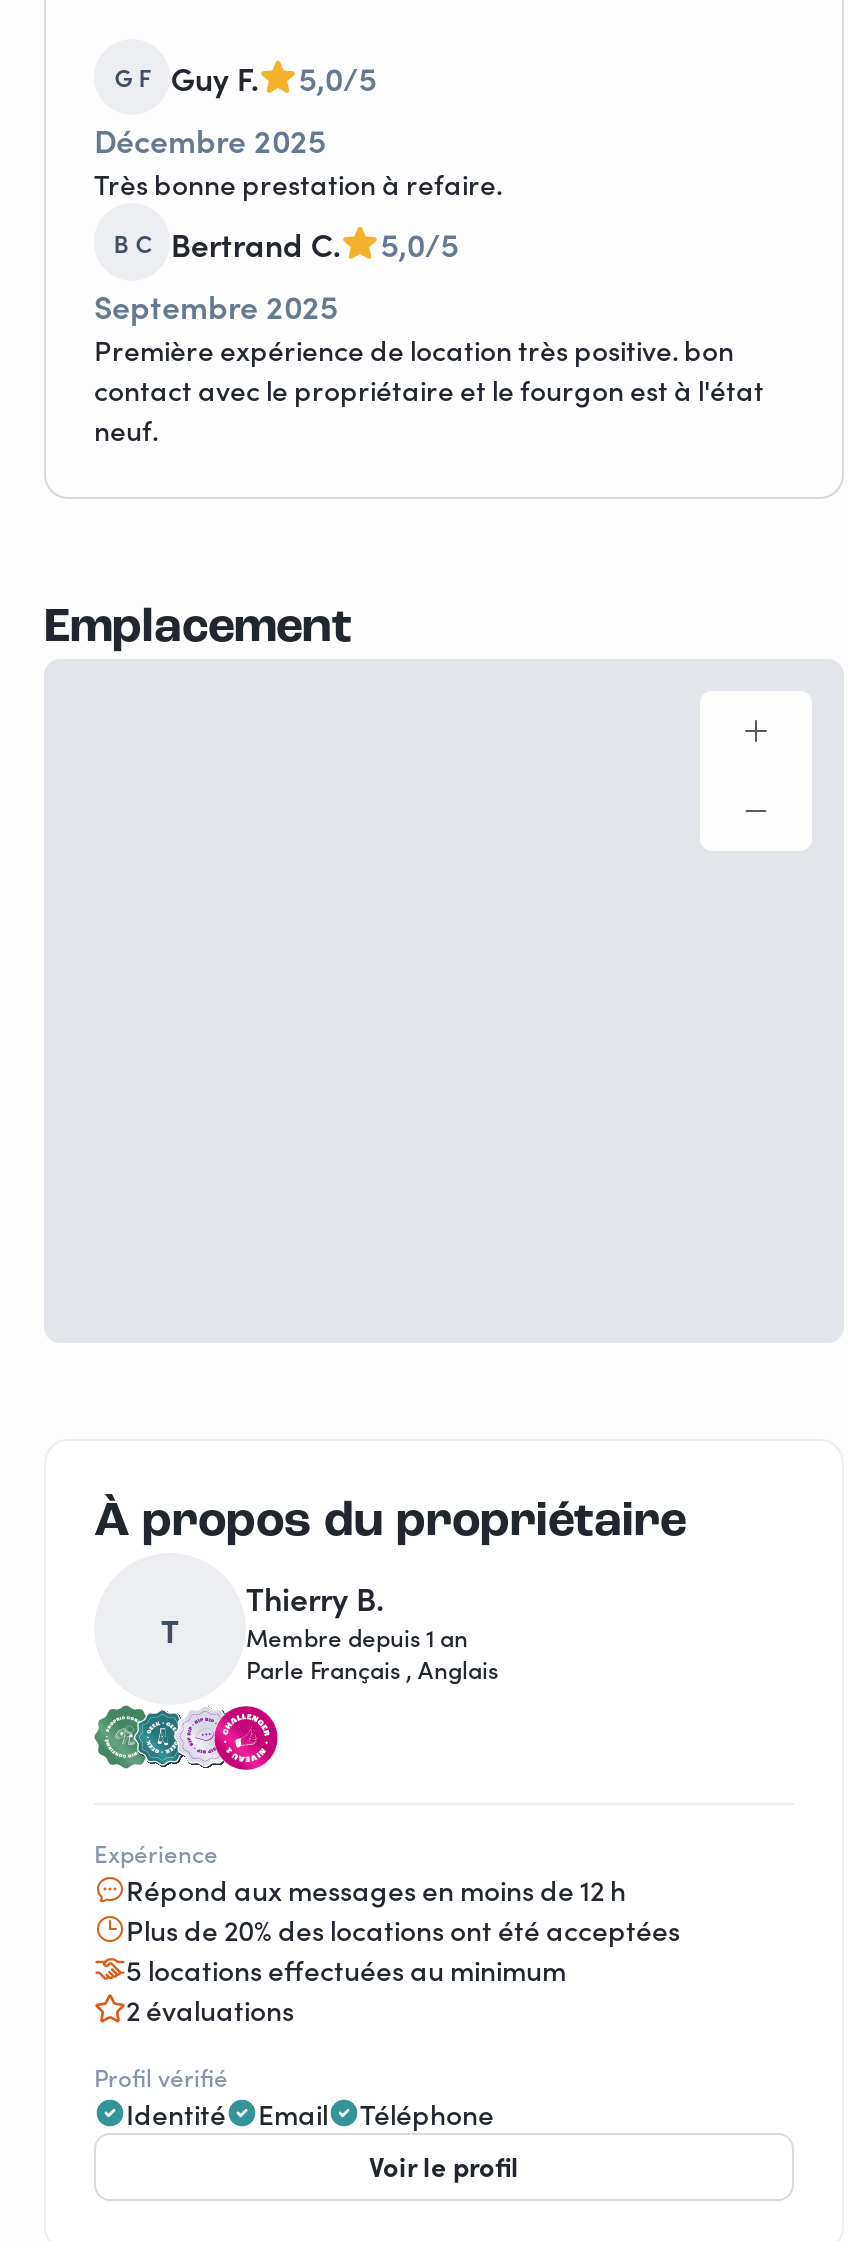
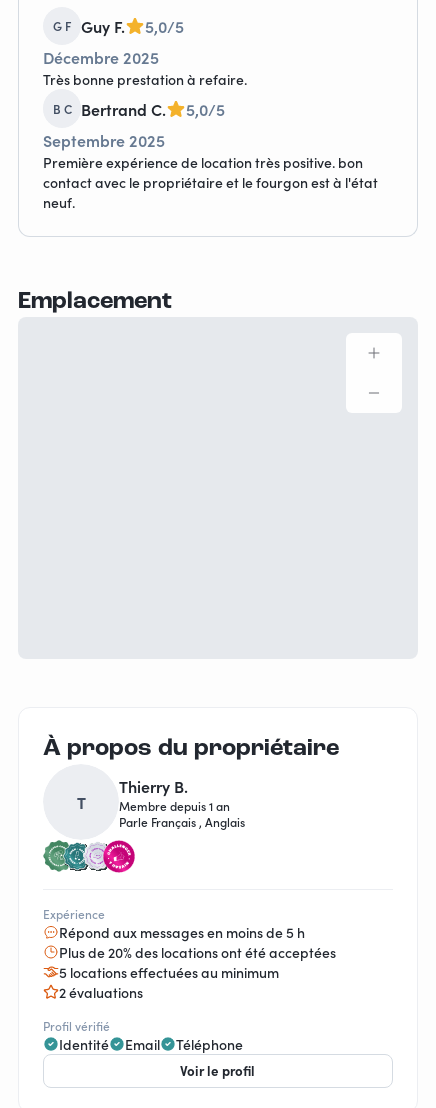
- Répond aux messages en moins de 12 h
+ Répond aux messages en moins de 5 h
